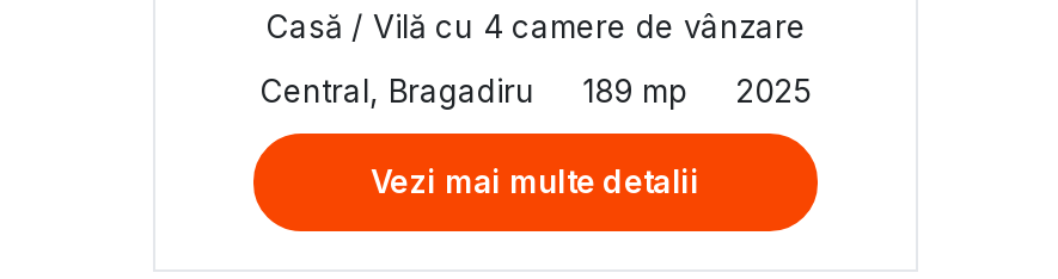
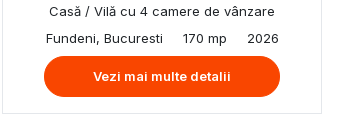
- Central, Bragadiru
- 189 mp
- 2025
+ Fundeni, Bucuresti
+ 170 mp
+ 2026
